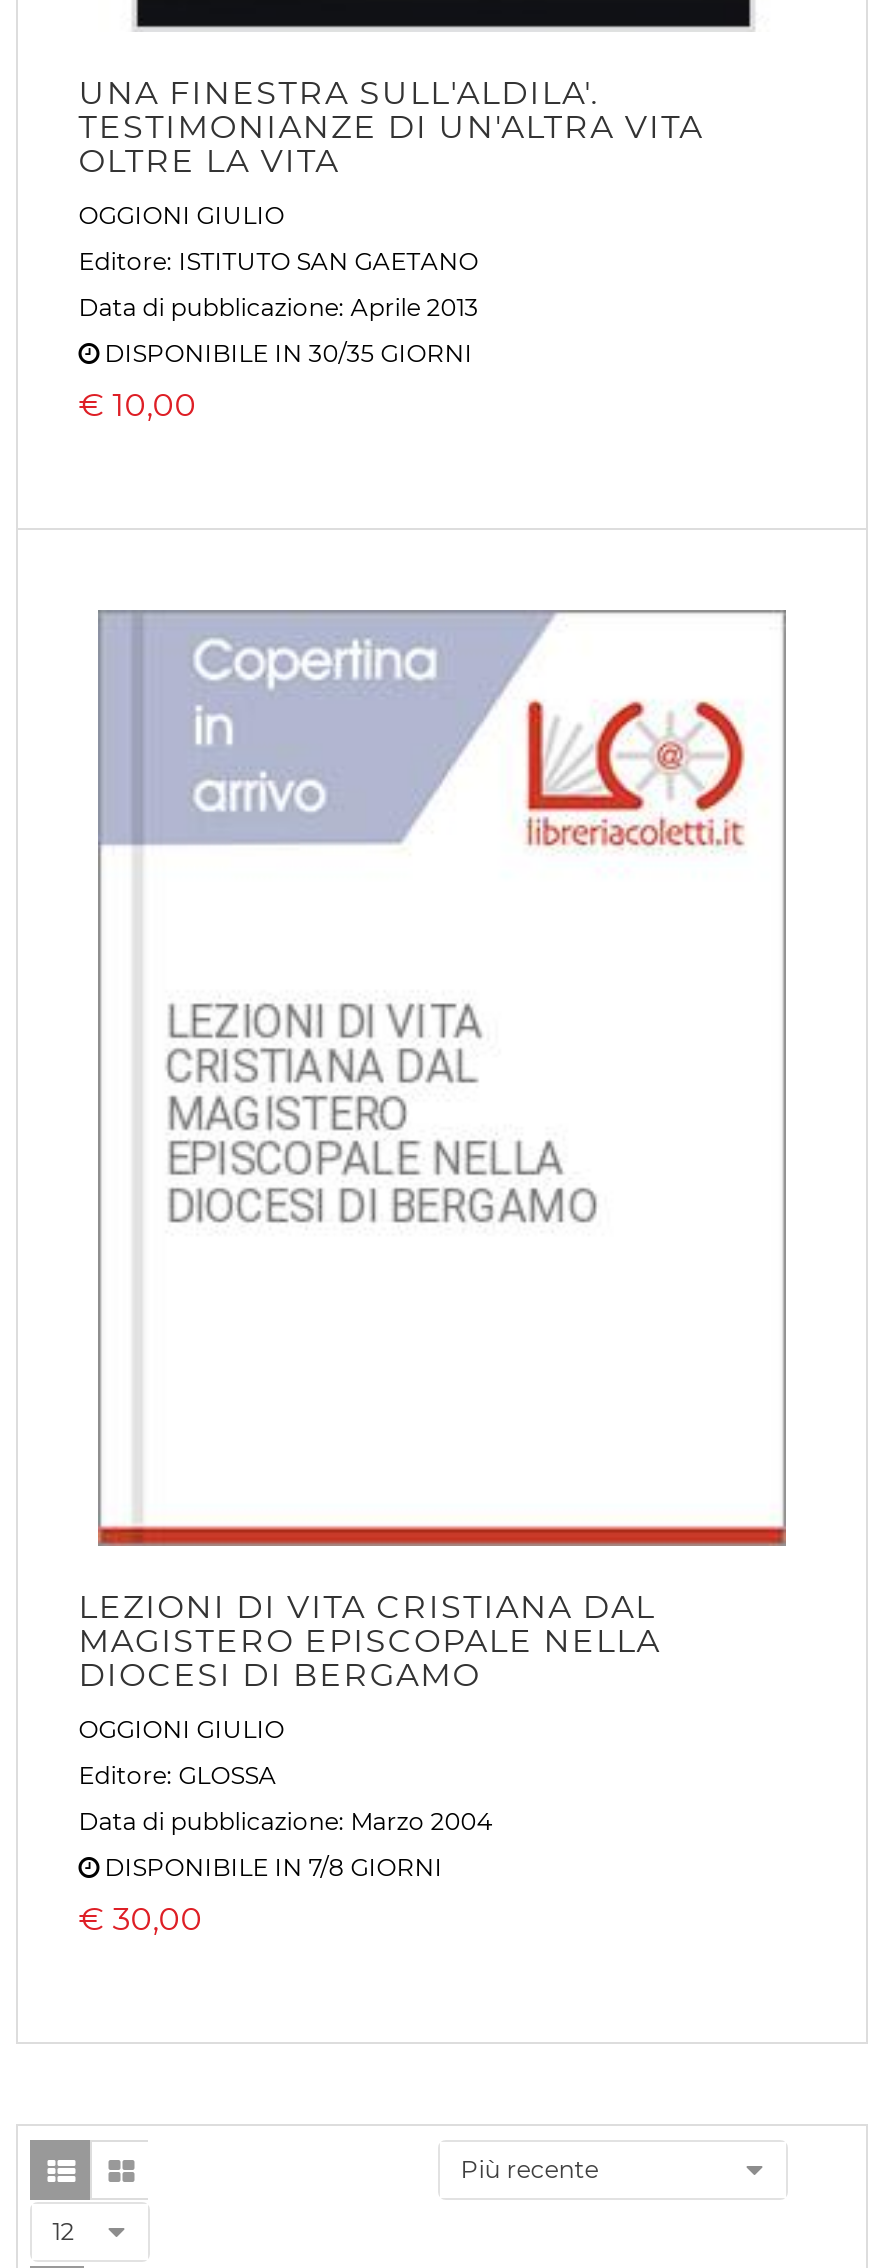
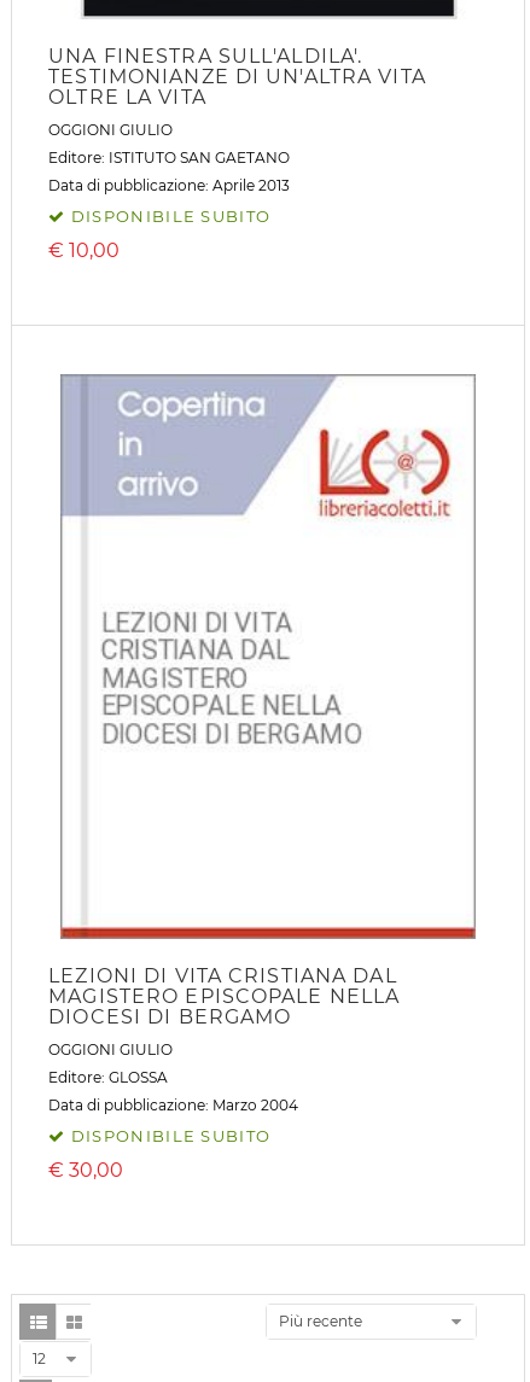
- DISPONIBILE IN 30/35 GIORNI
+ DISPONIBILE SUBITO

- DISPONIBILE IN 7/8 GIORNI
+ DISPONIBILE SUBITO
